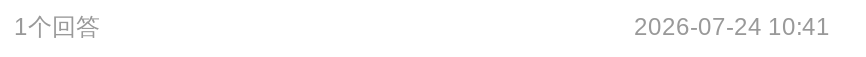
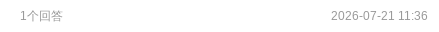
- 2026-07-24 10:41
+ 2026-07-21 11:36
